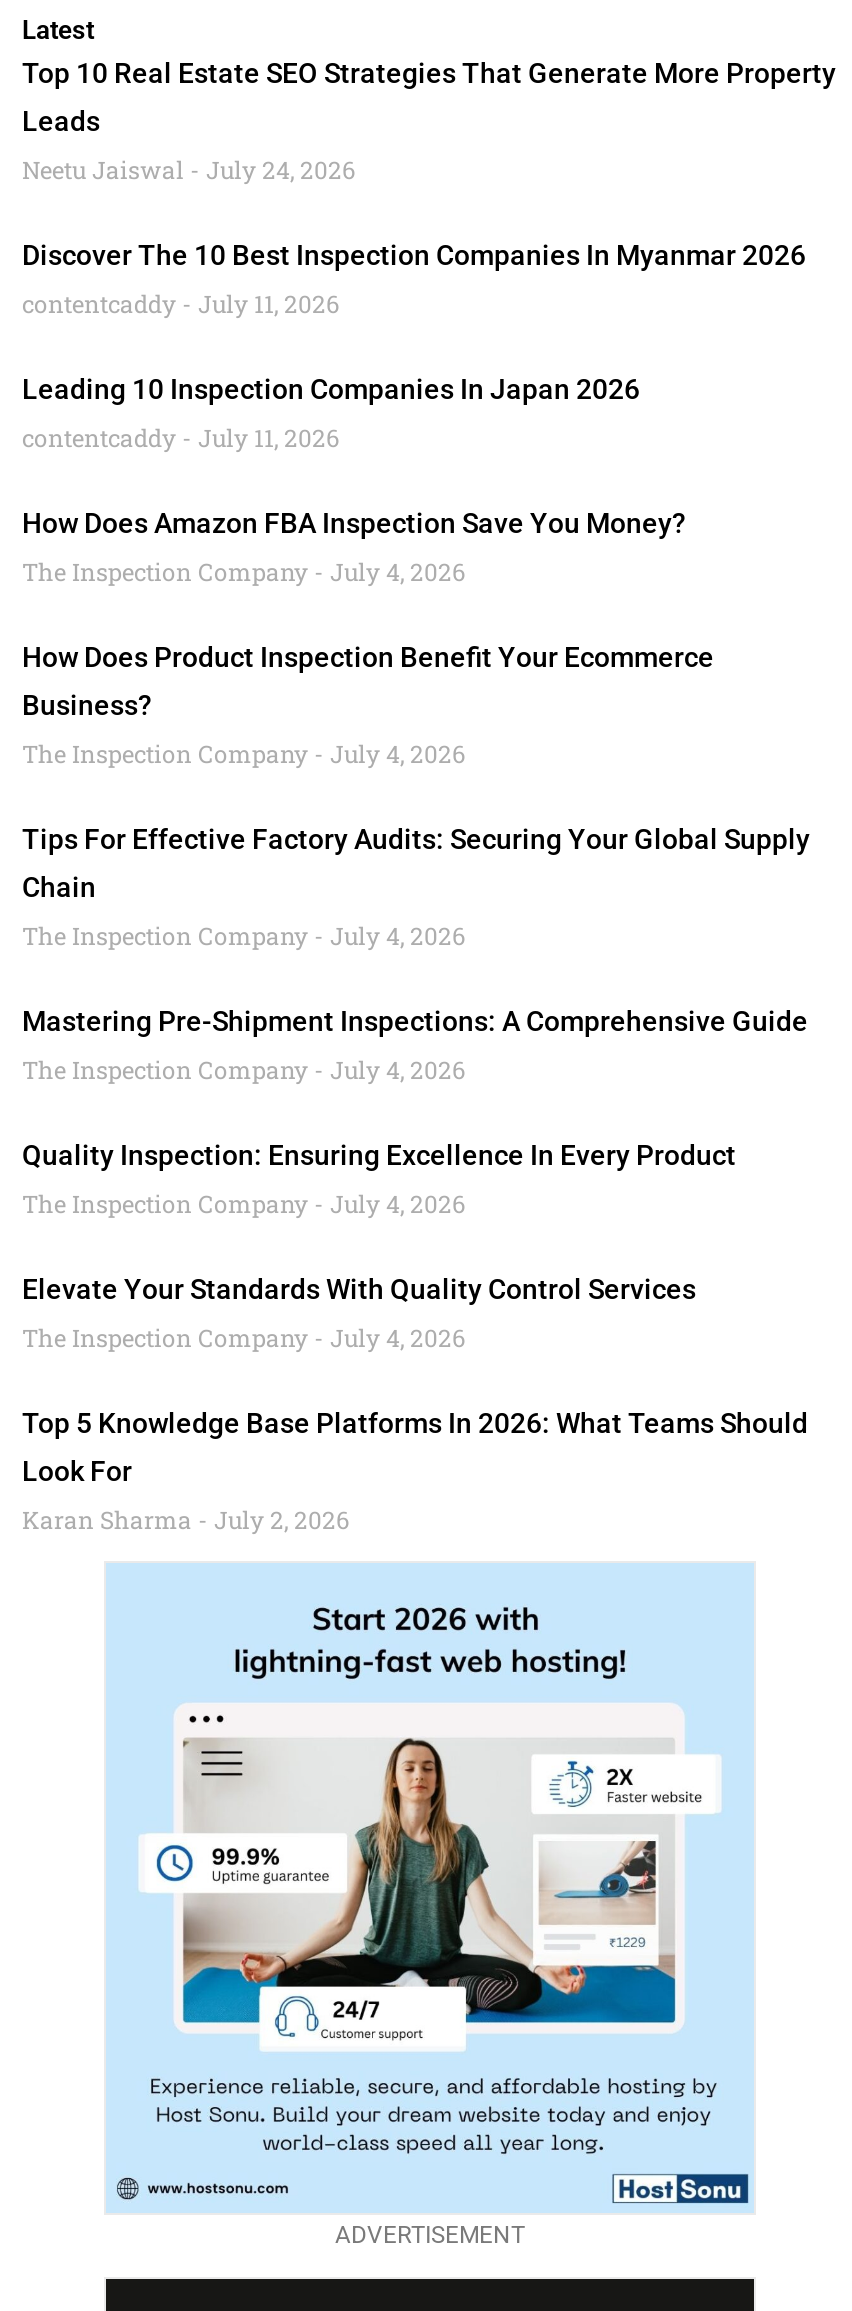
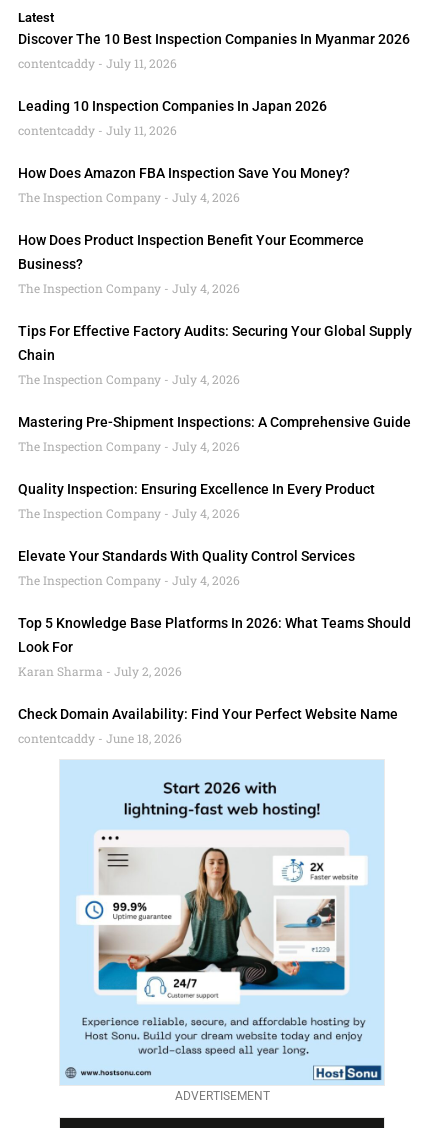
- Top 10 Real Estate SEO Strategies That Generate More Property
- Leads
- Neetu Jaiswal July 24, 2026

moved up: Discover The 10 Best Inspection Companies In Myanmar 2026 | contentcaddy July 11, 2026 | Leading 10 Inspection Companies In Japan 2026 | ... | Look For | Karan Sharma July 2, 2026

+ Check Domain Availability: Find Your Perfect Website Name
+ contentcaddy June 18, 2026
